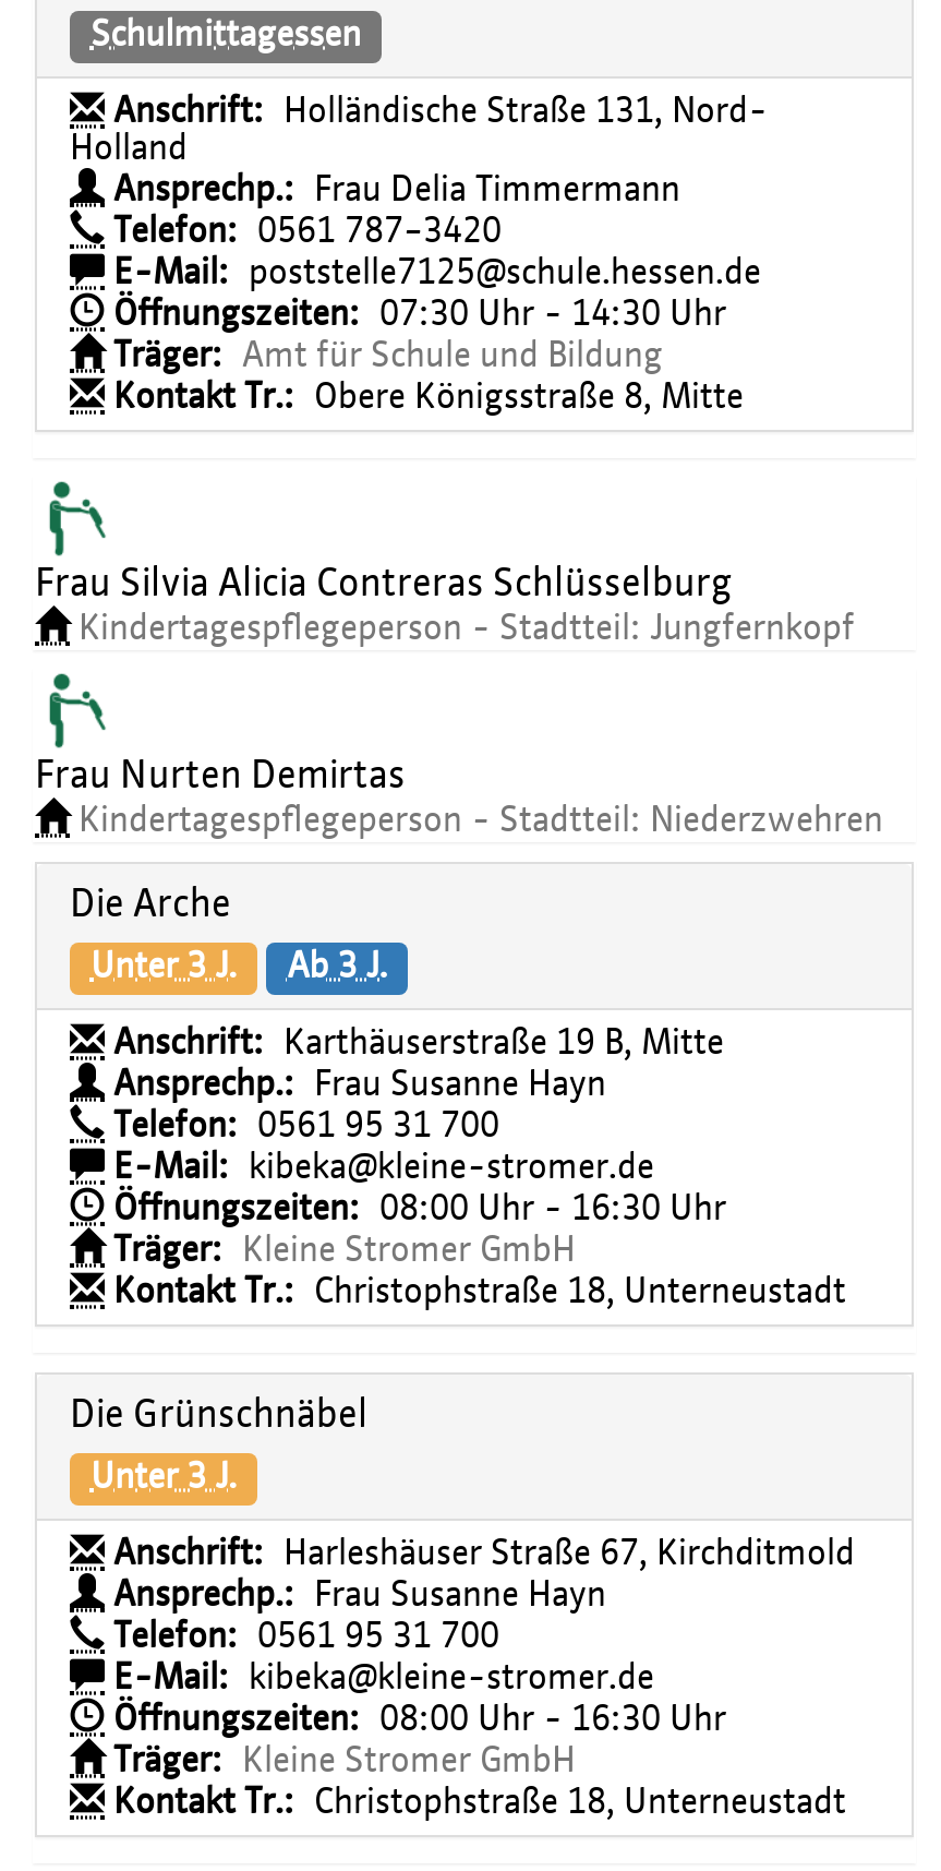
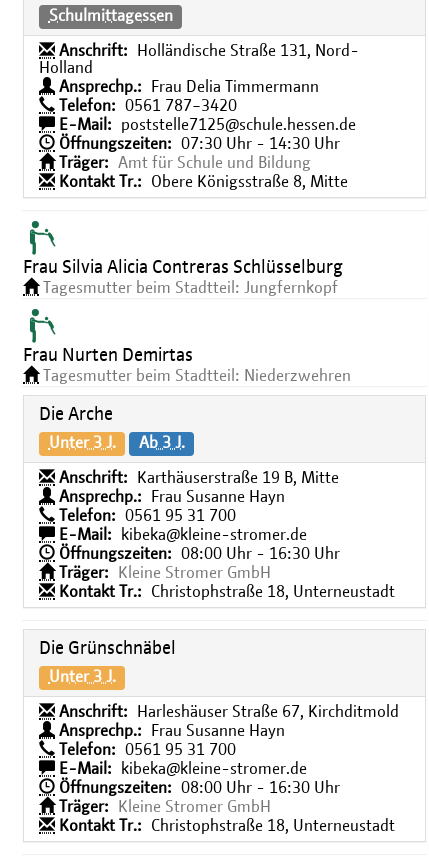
- Kindertagespflegeperson - Stadtteil: Jungfernkopf
+ Tagesmutter beim Stadtteil: Jungfernkopf

- Kindertagespflegeperson - Stadtteil: Niederzwehren
+ Tagesmutter beim Stadtteil: Niederzwehren
